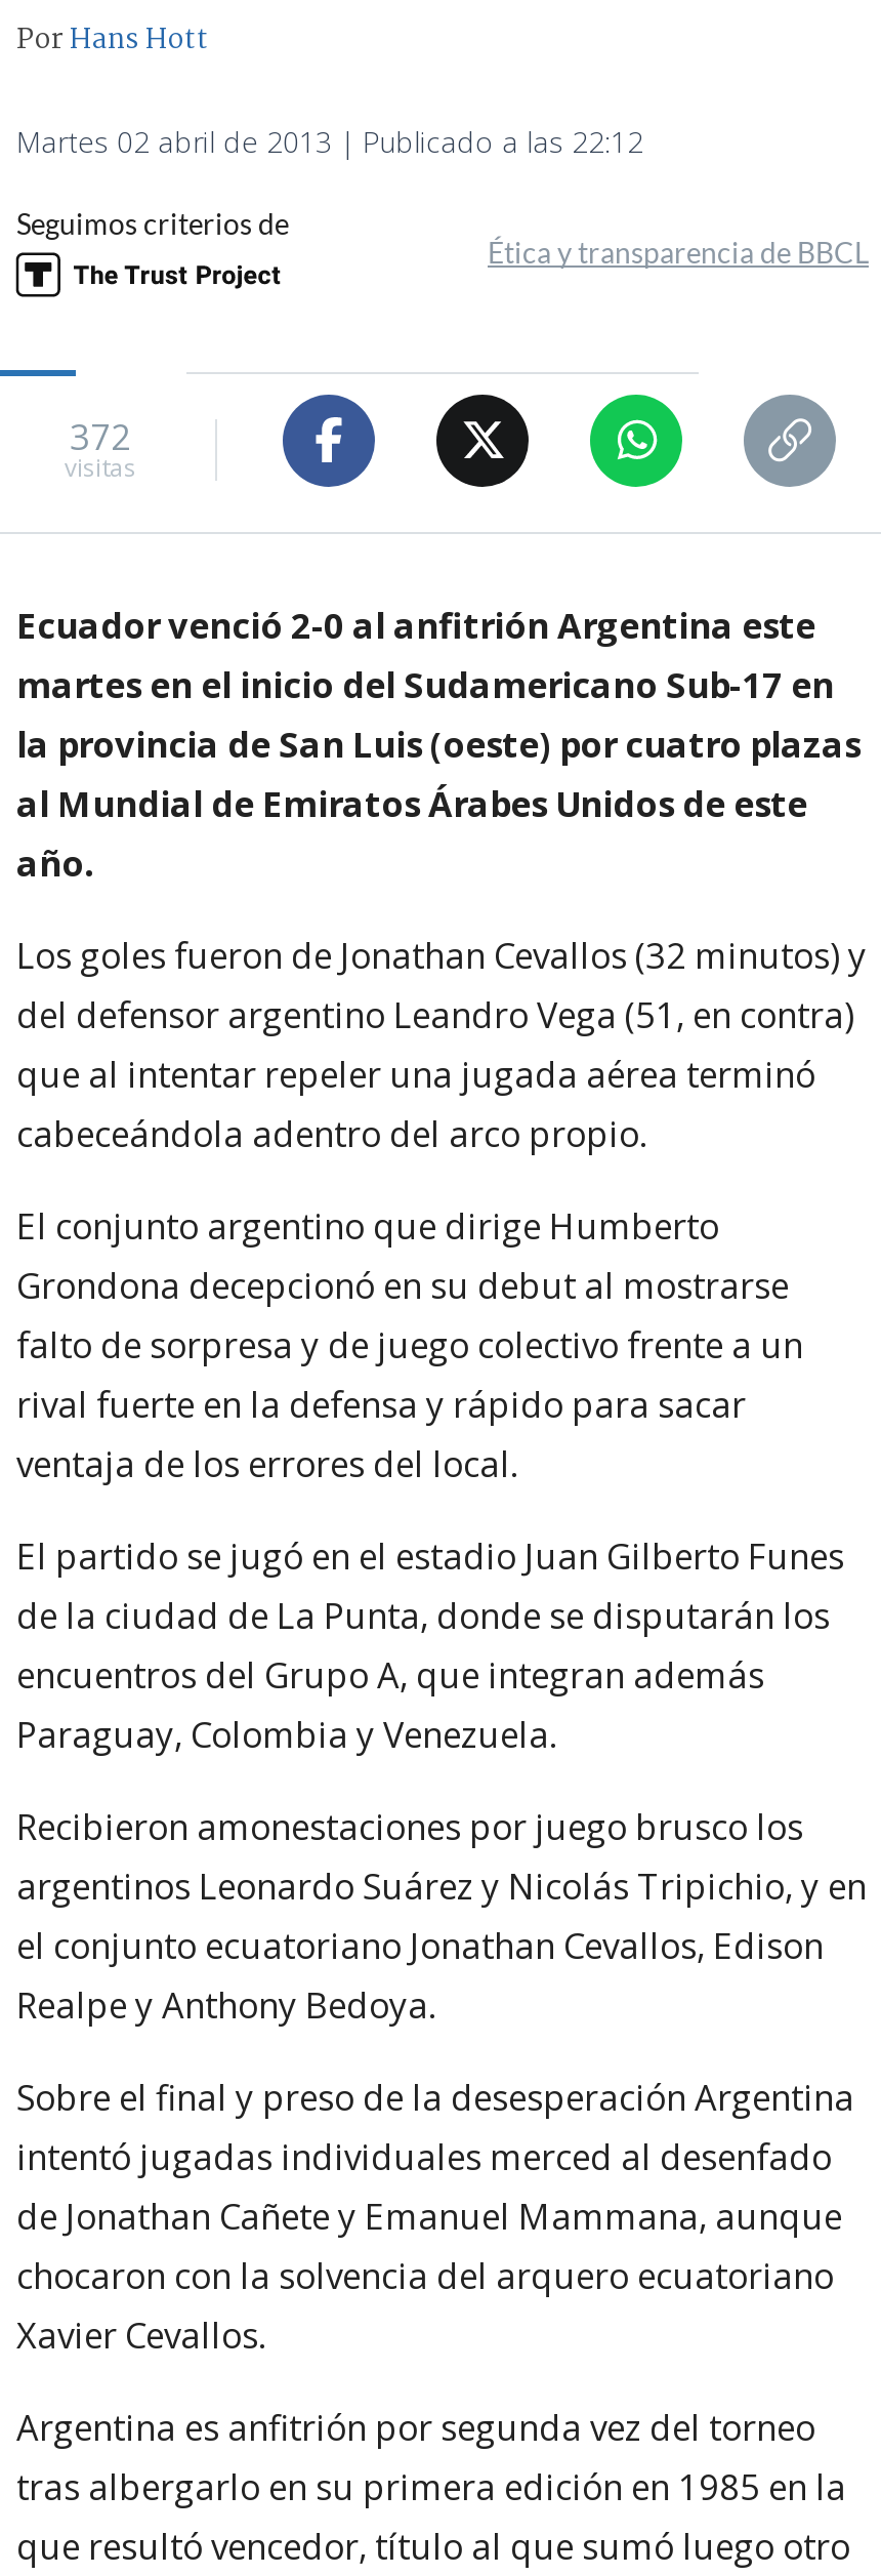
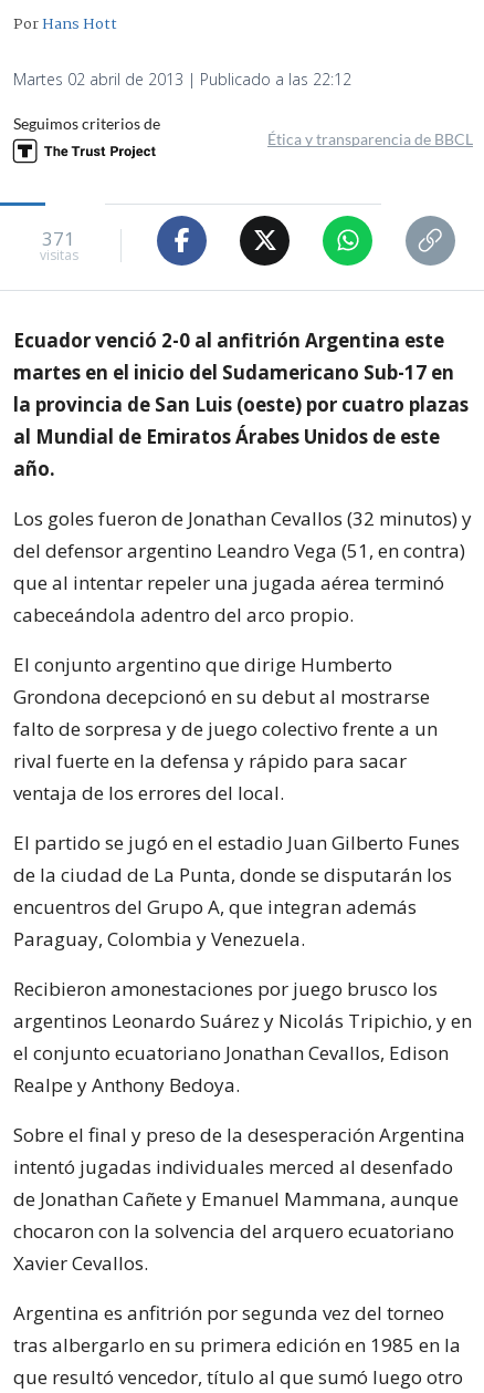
- 372
+ 371
